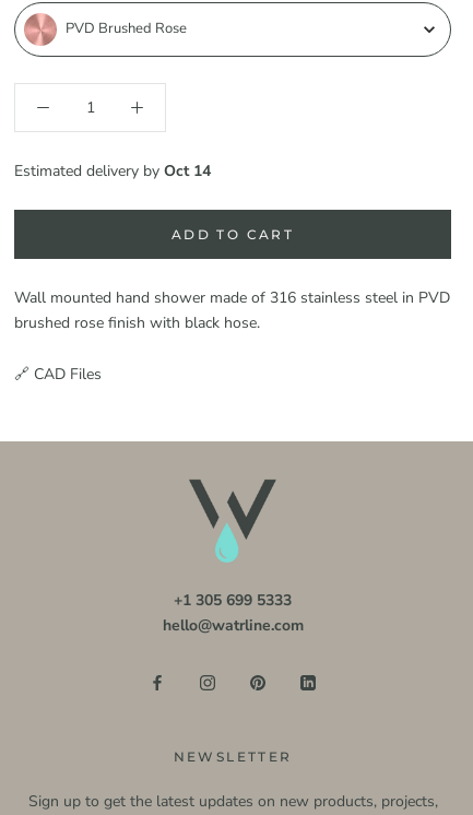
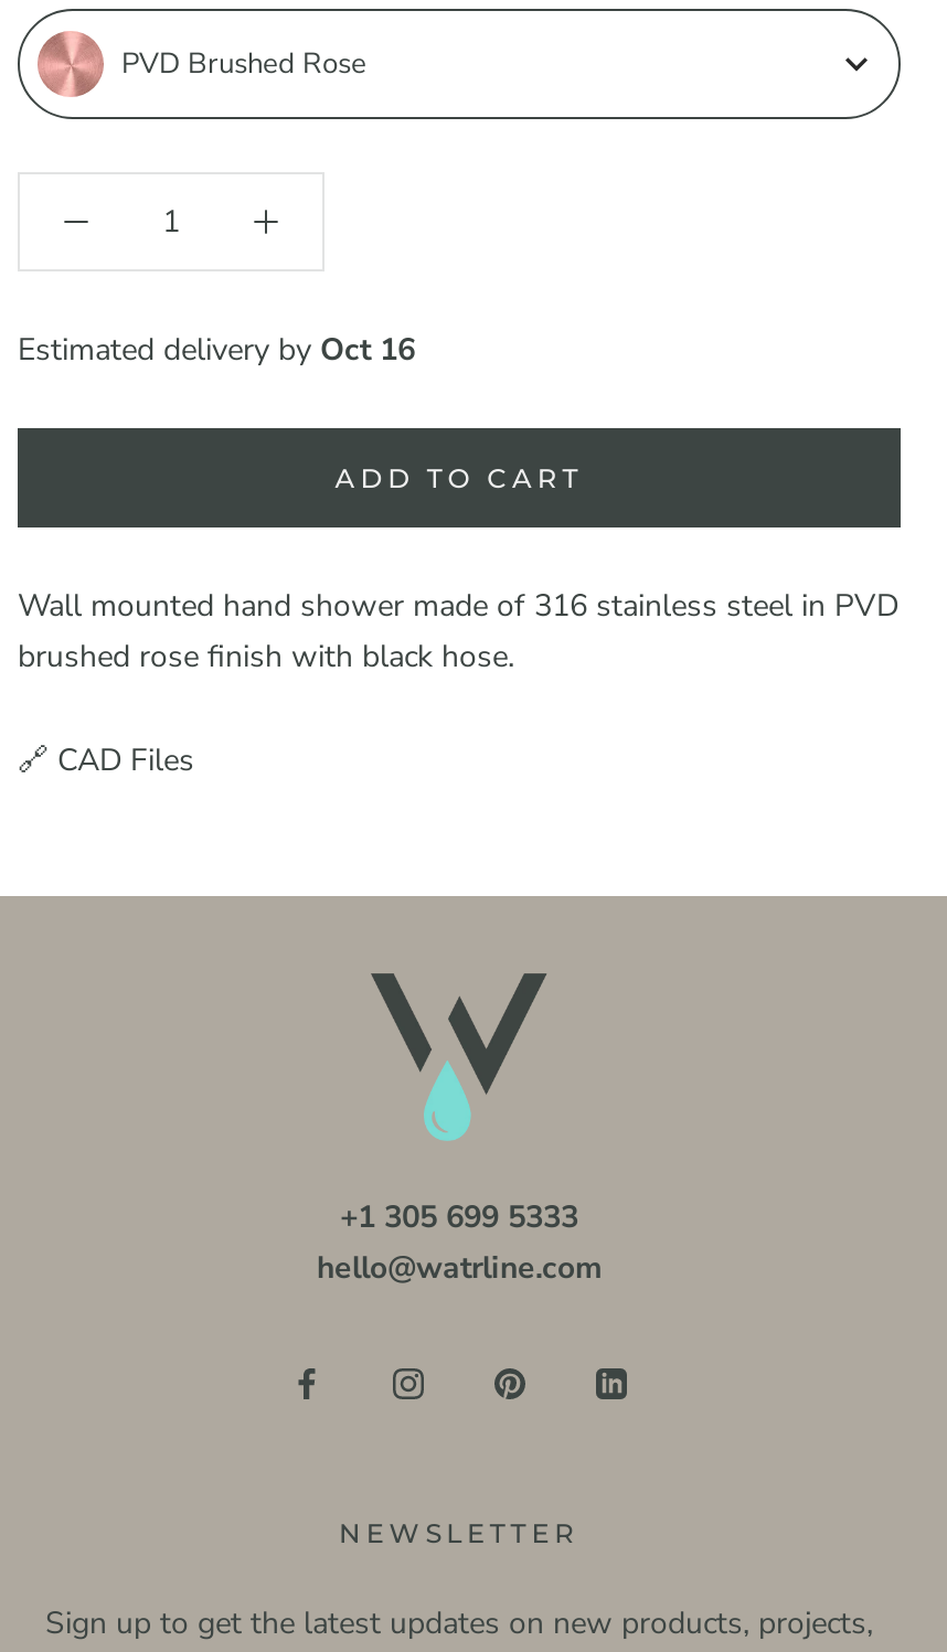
- Estimated delivery by Oct 14
+ Estimated delivery by Oct 16
